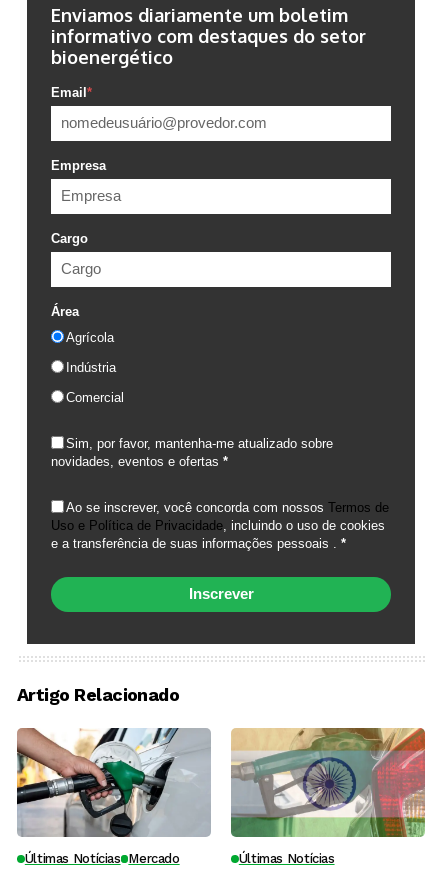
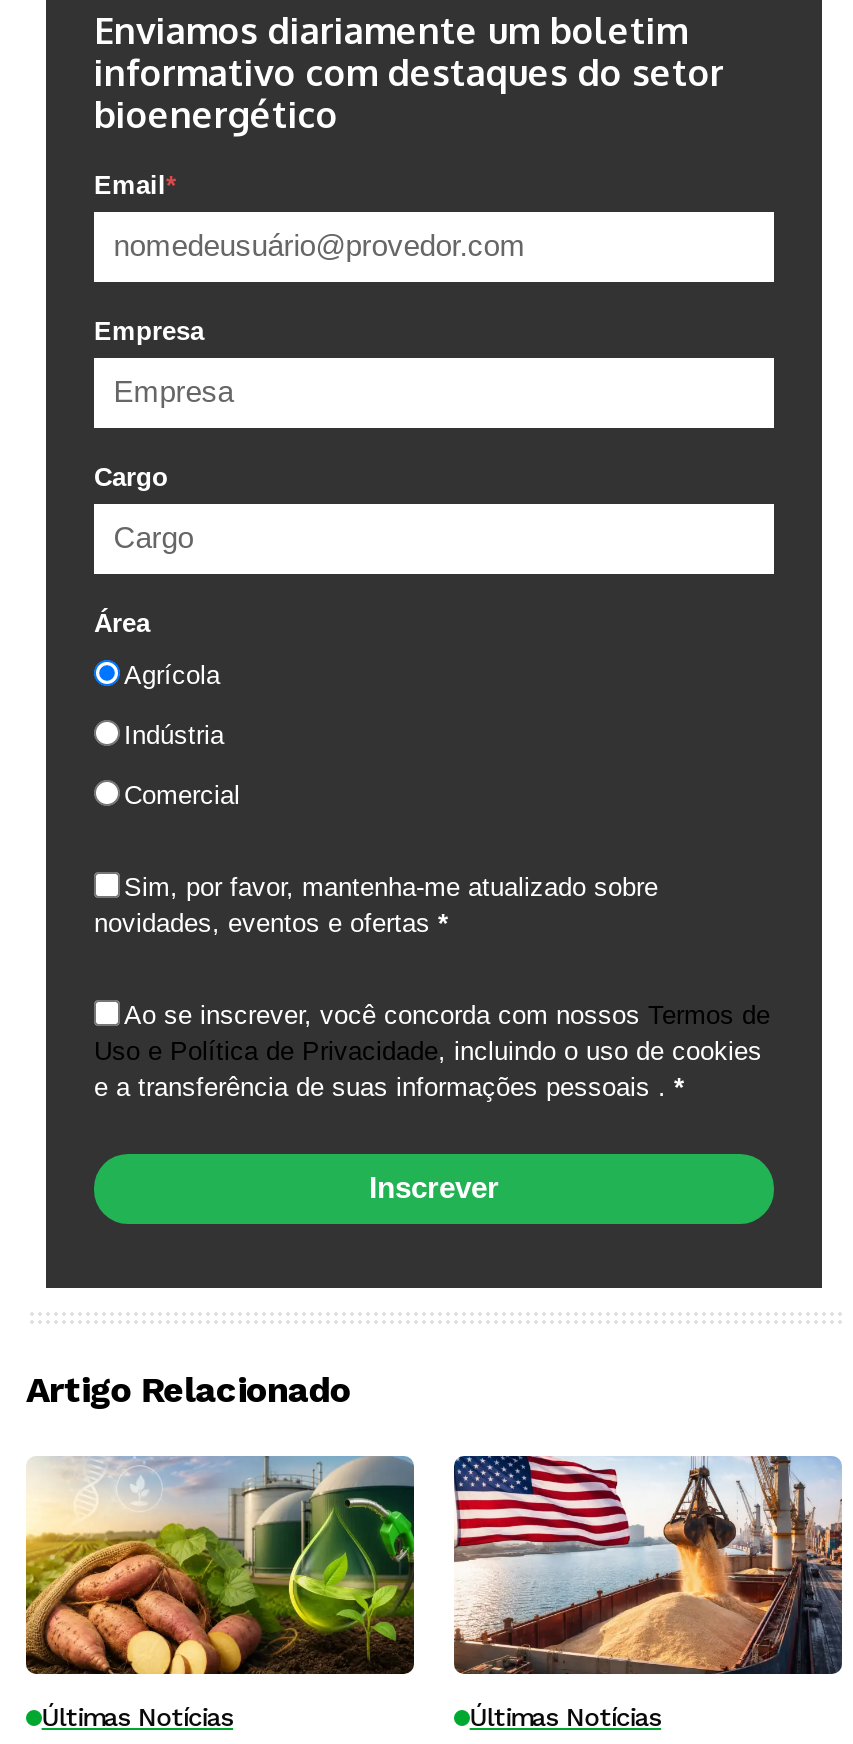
- [image]
- Últimas Notícias Mercado
+ [image]
+ Últimas Notícias

- [image]
+ [image]
